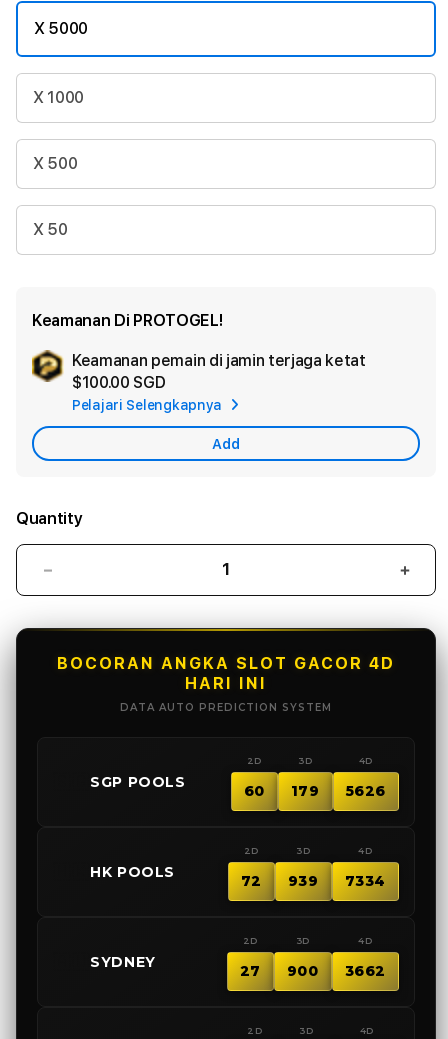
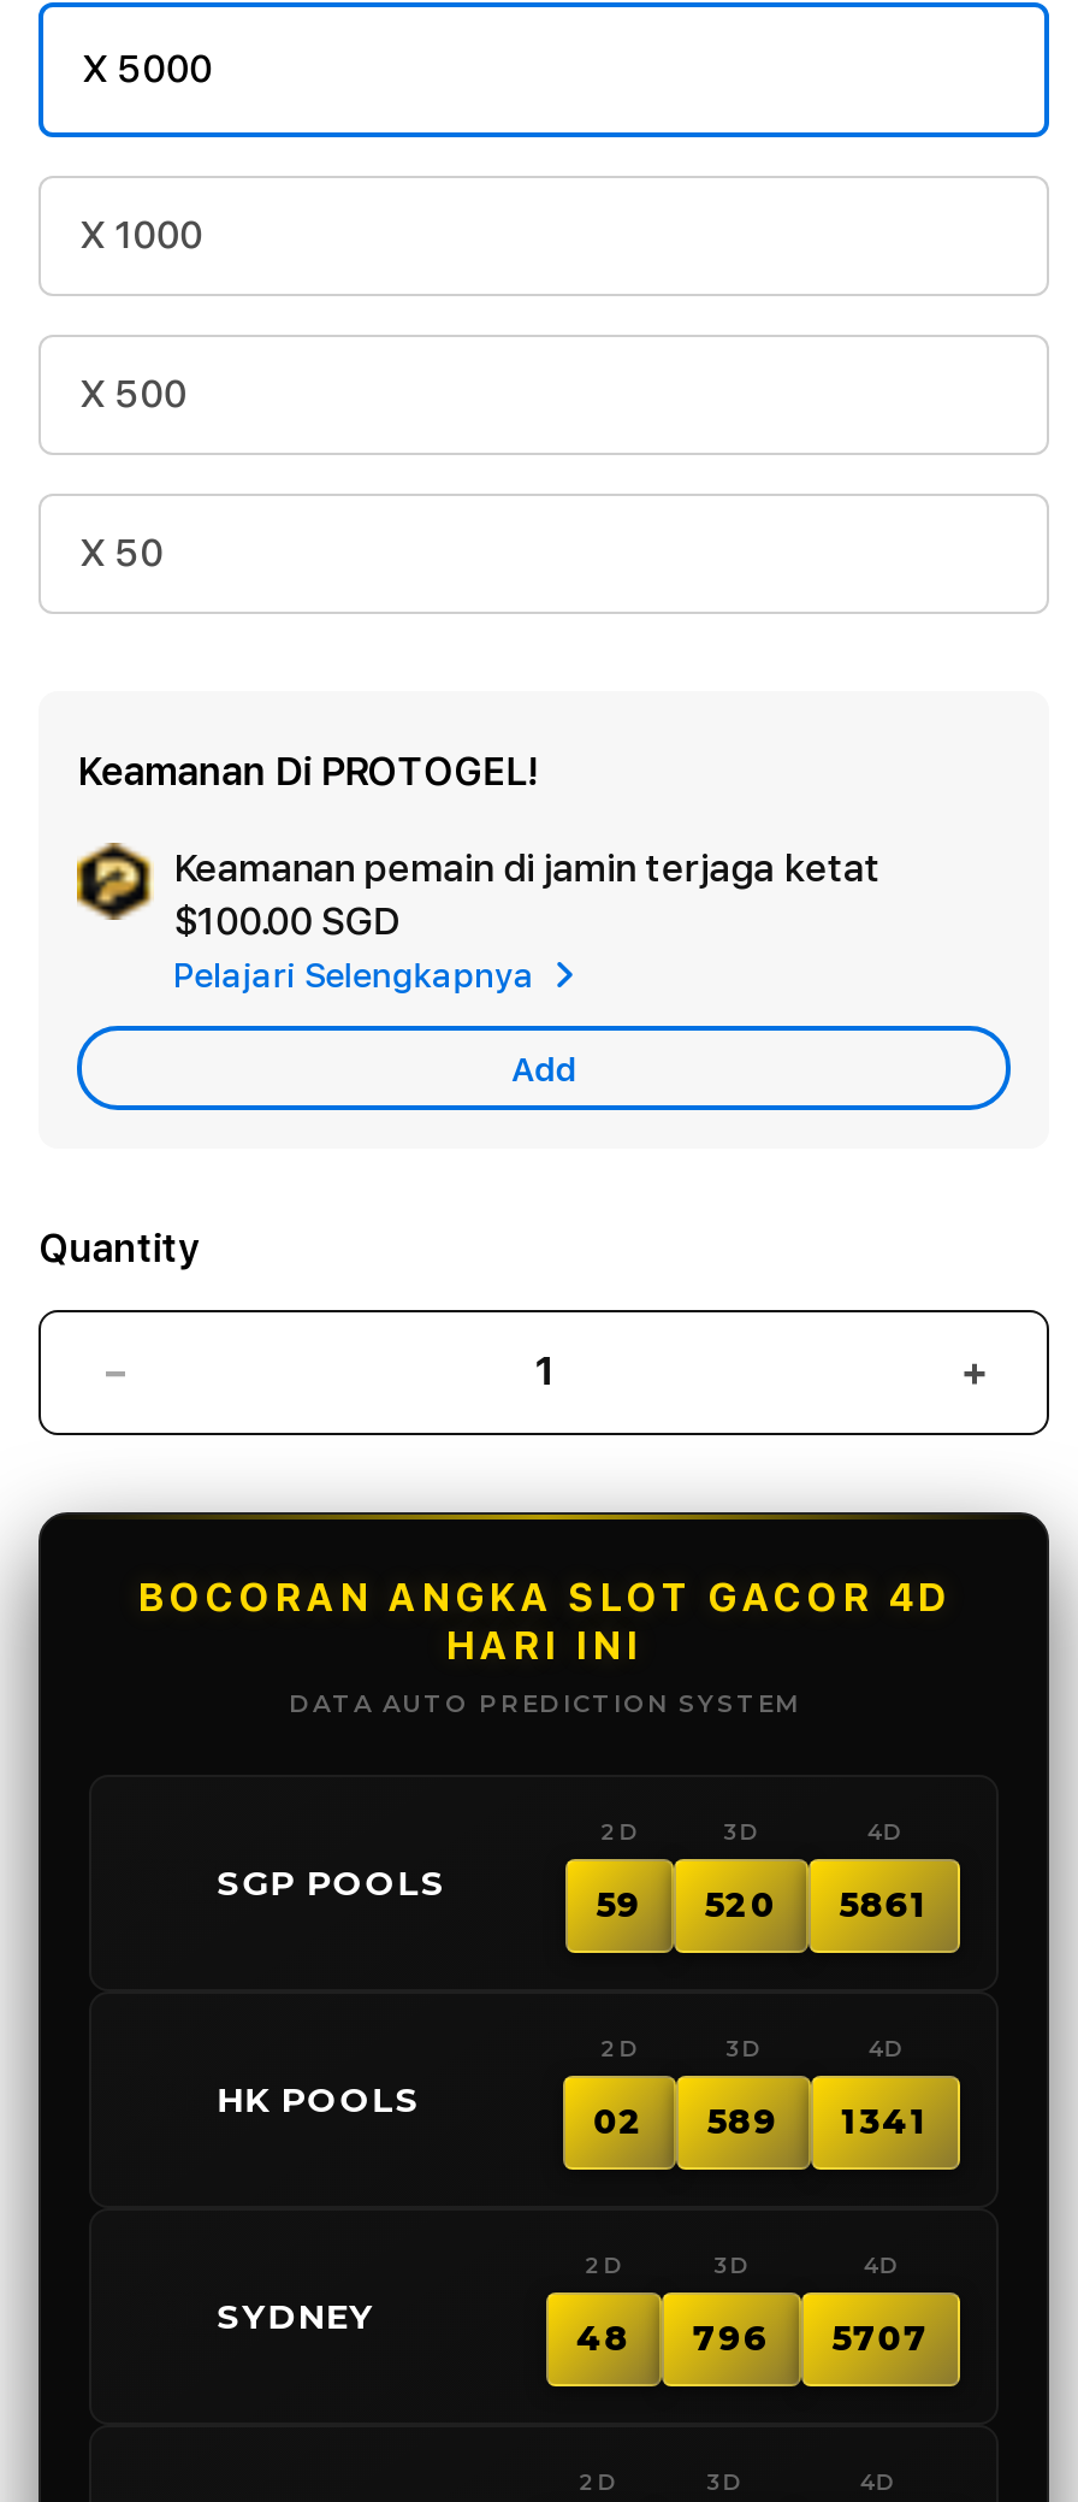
- 60
+ 59

- 179
+ 520

- 5626
+ 5861

- 72
+ 02

- 939
+ 589

- 7334
+ 1341

- 27
+ 48

- 900
+ 796

- 3662
+ 5707
